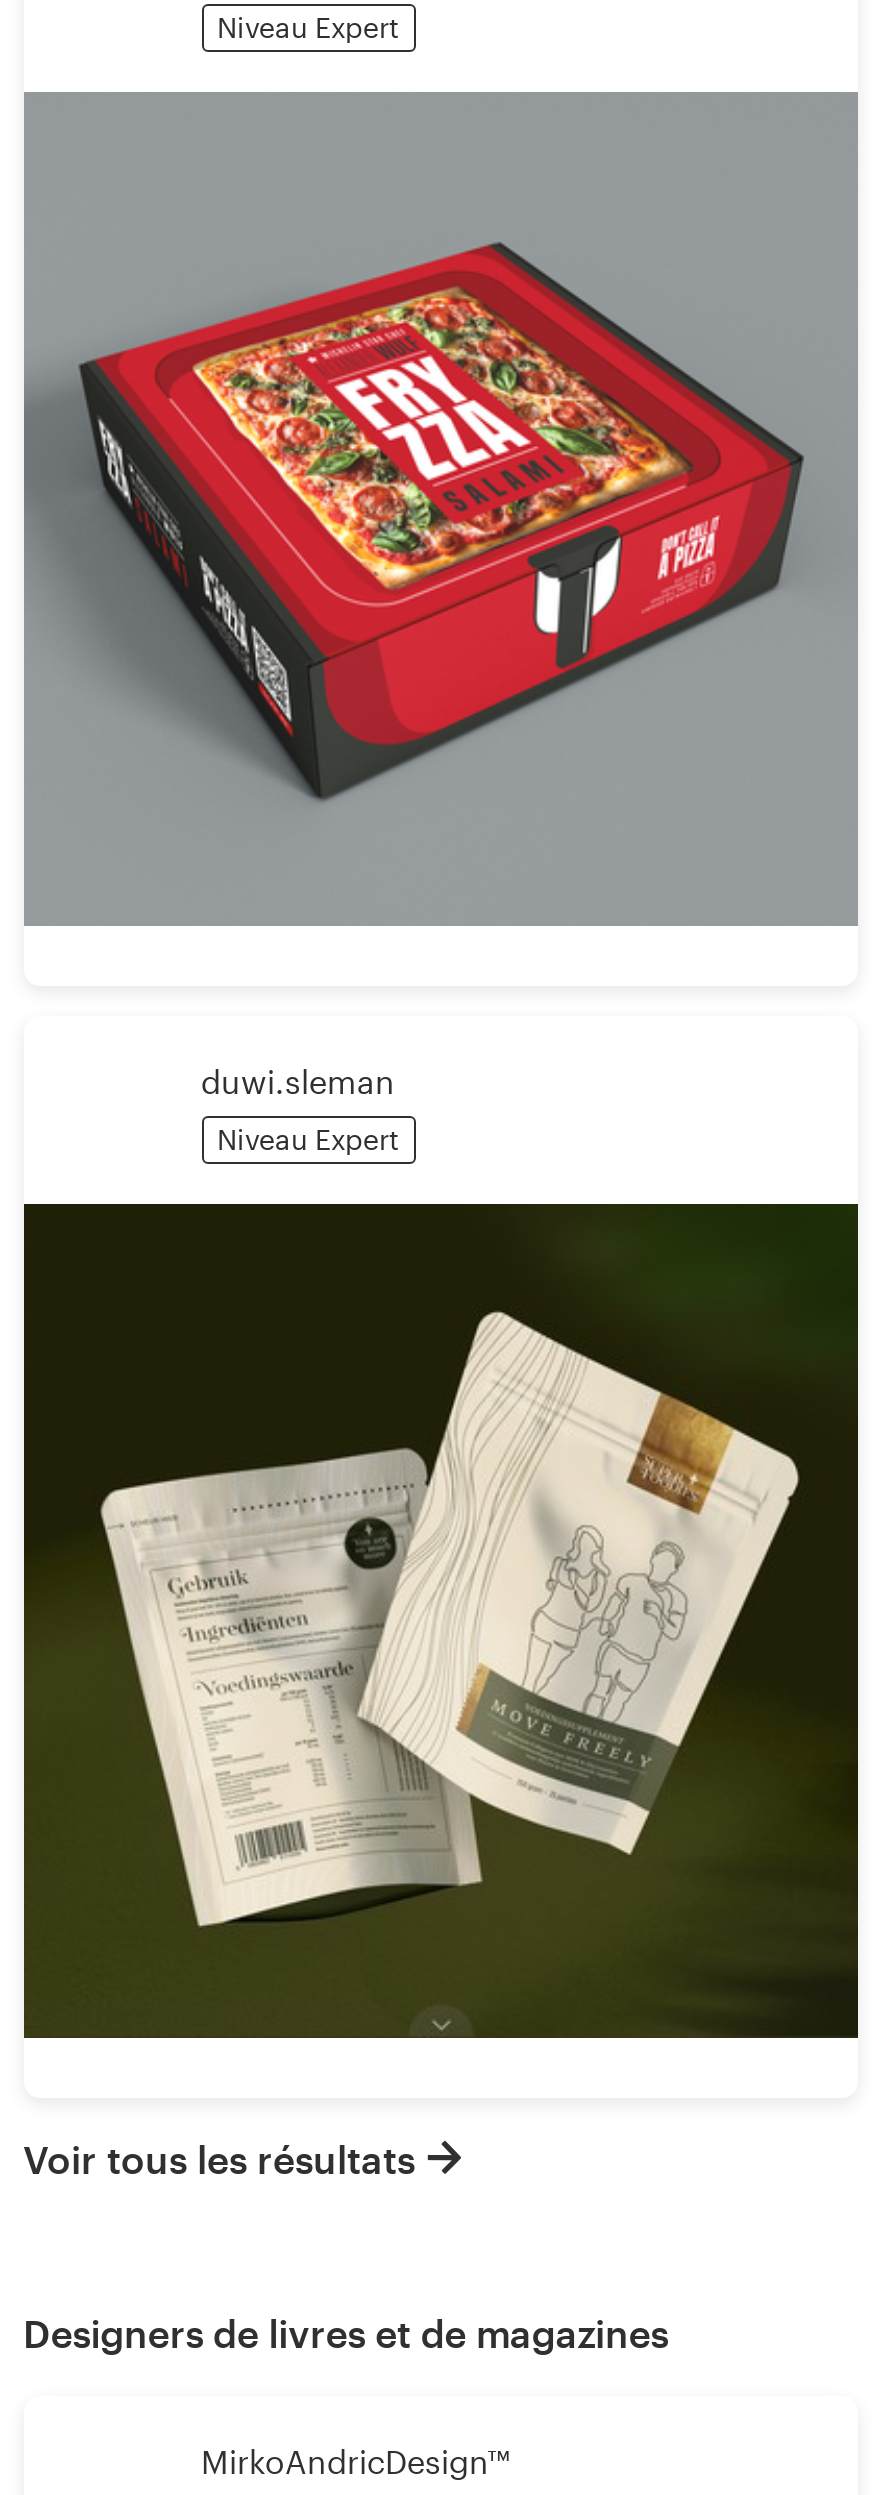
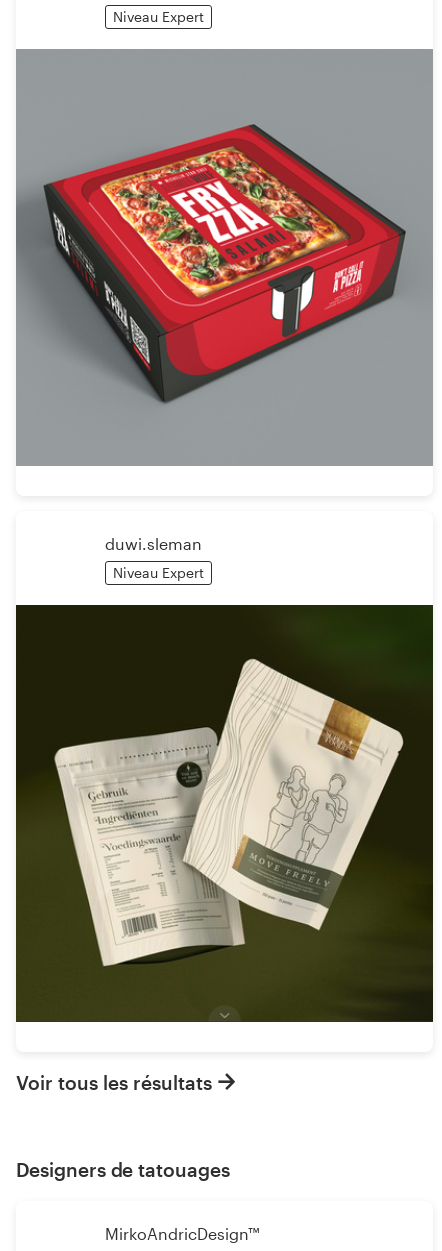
- Designers de livres et de magazines
+ Designers de tatouages
